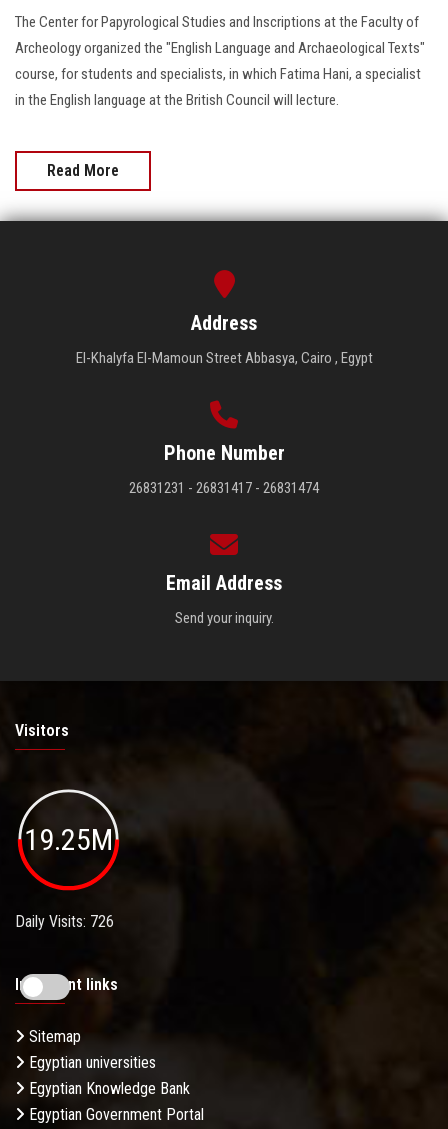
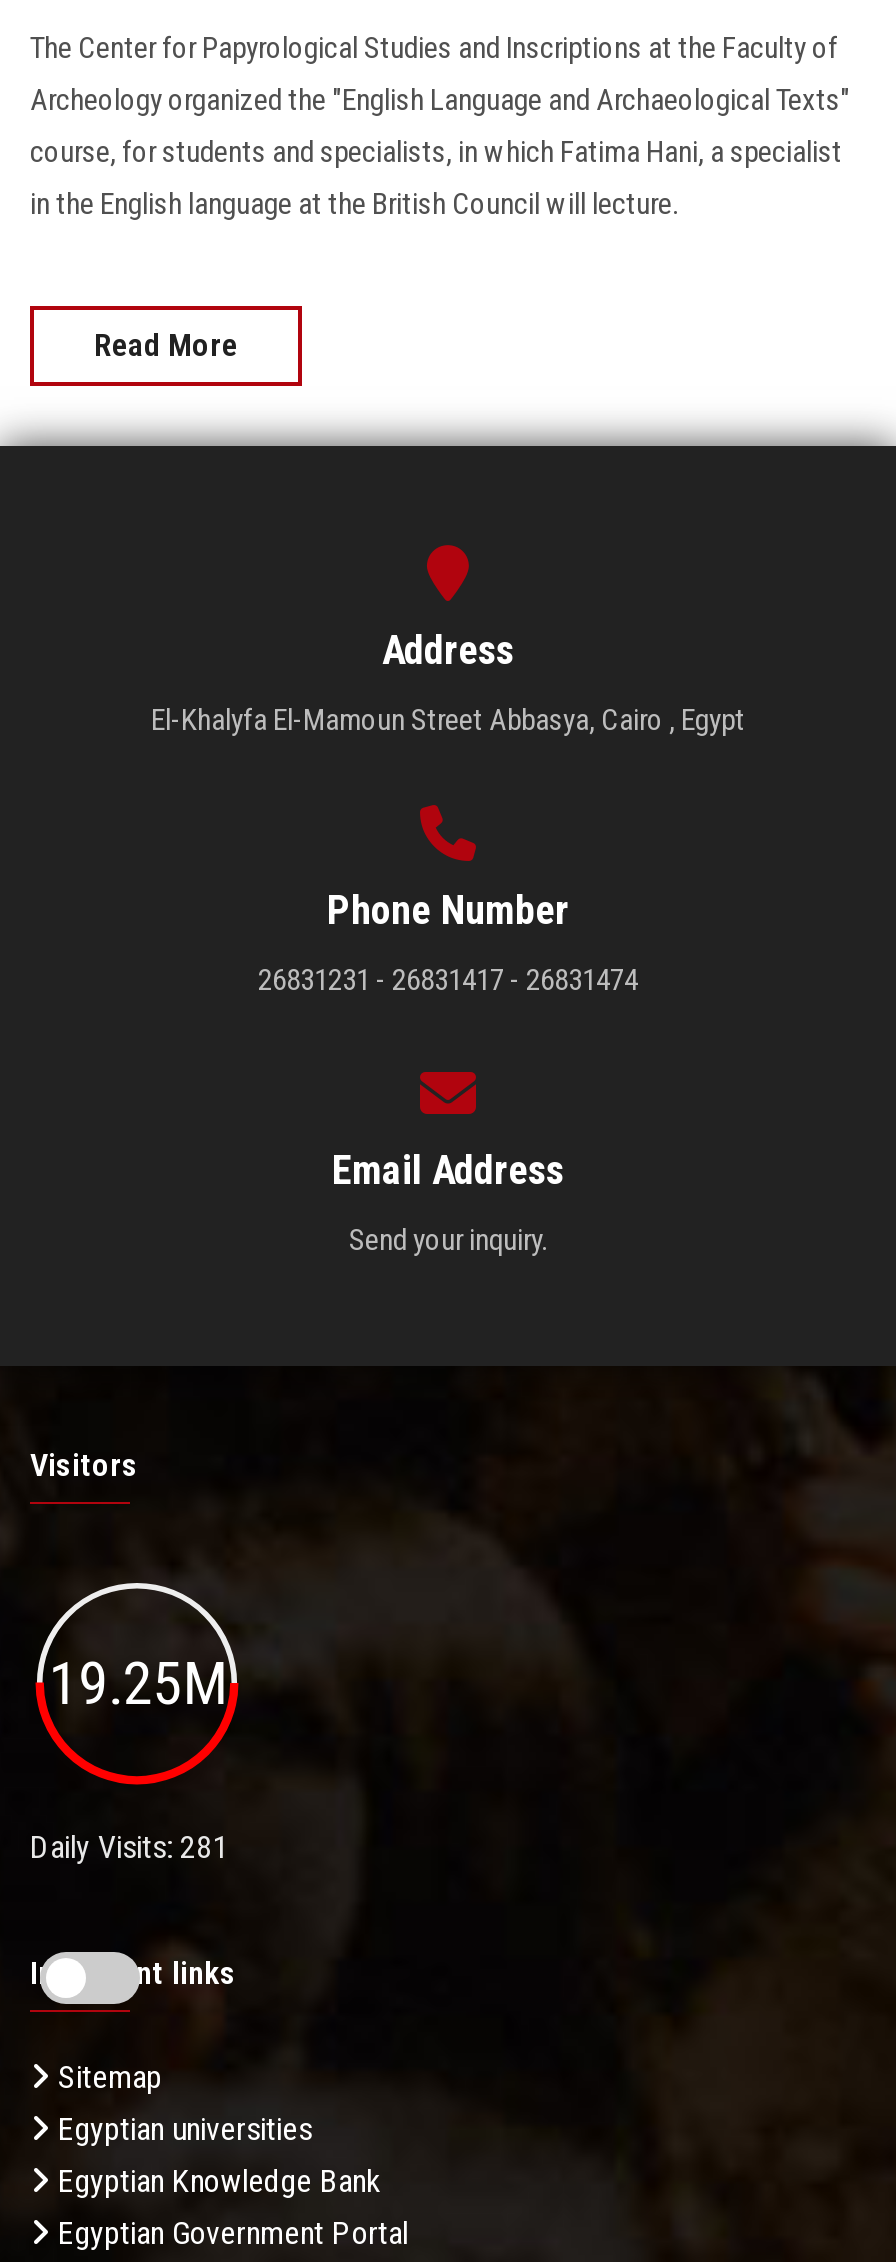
- Daily Visits: 726
+ Daily Visits: 281
